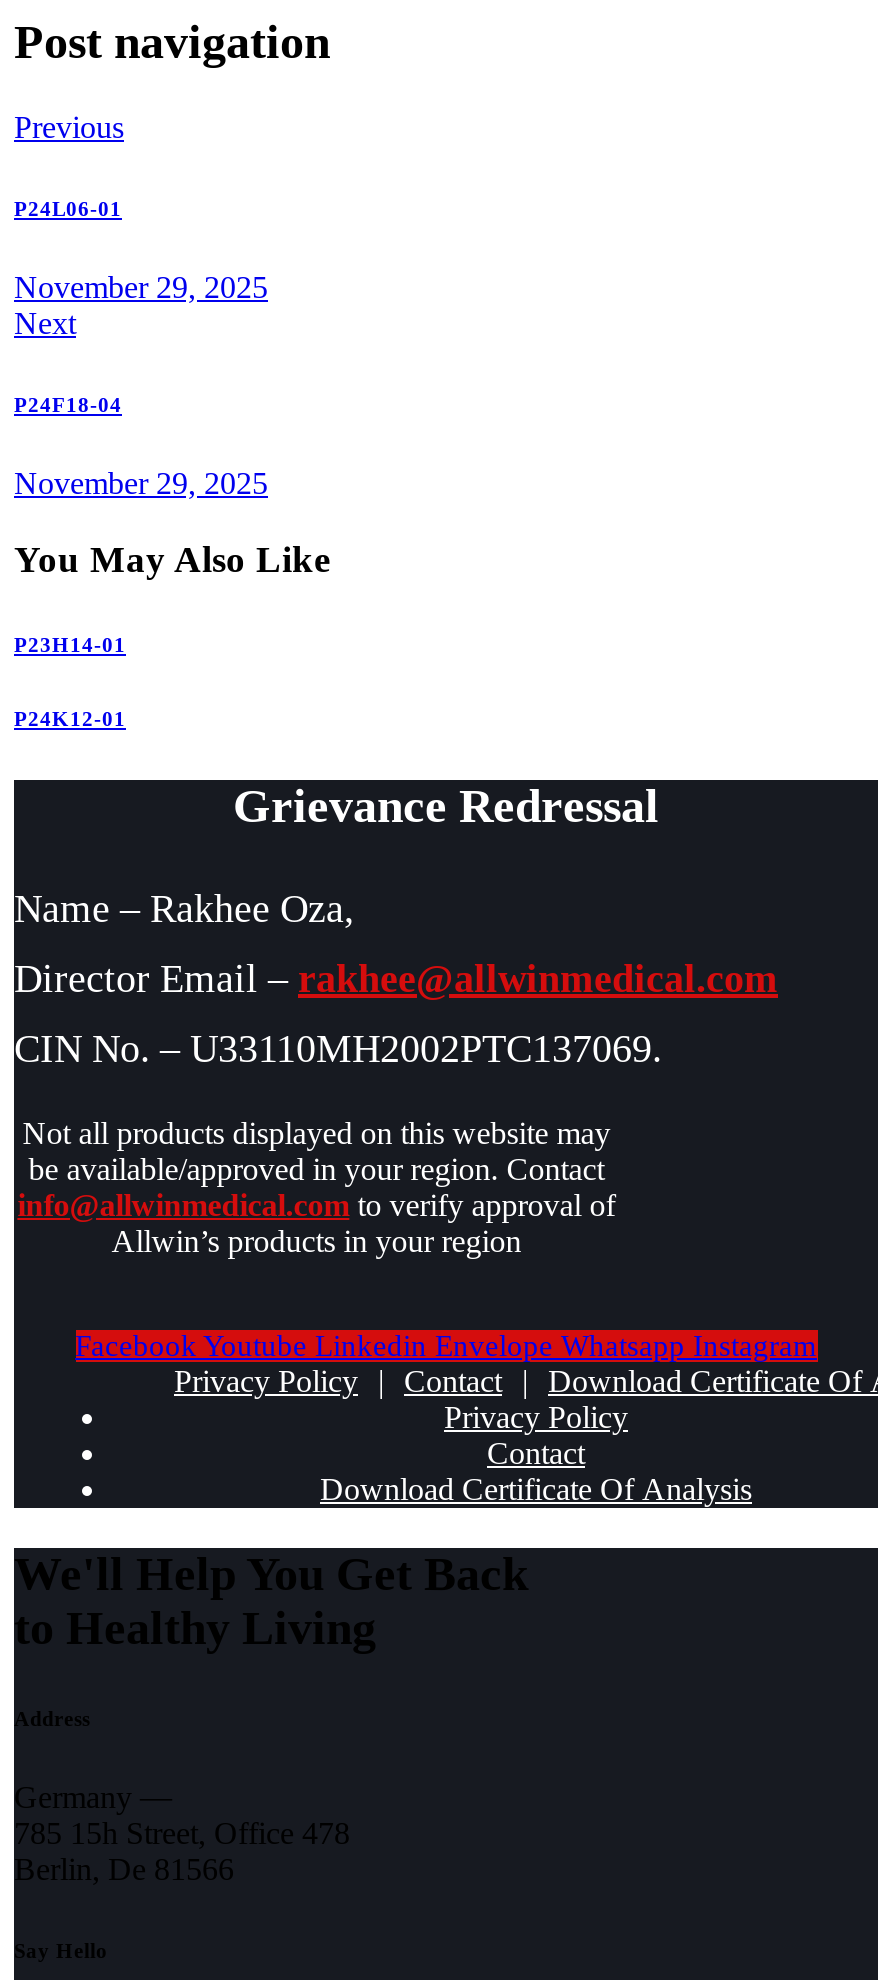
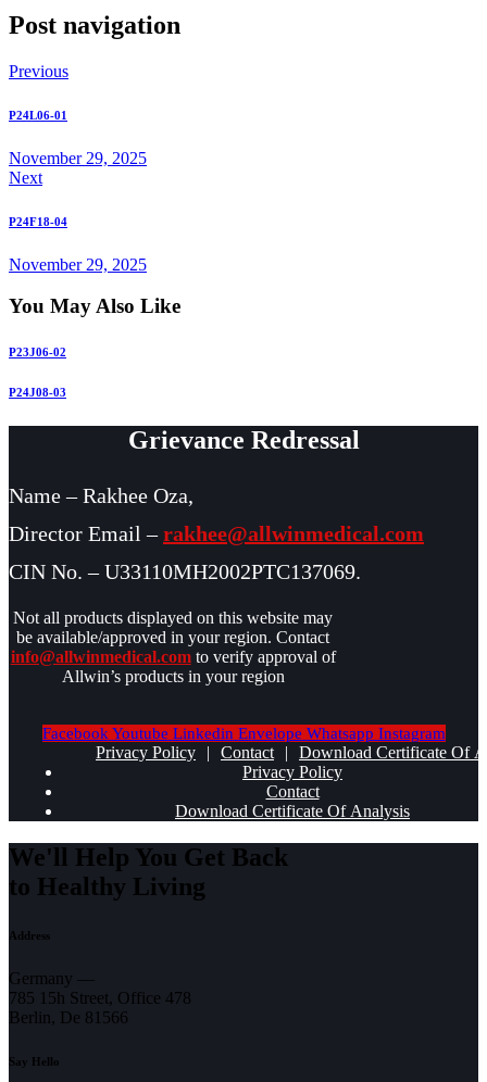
- P23H14-01
+ P23J06-02

- P24K12-01
+ P24J08-03
